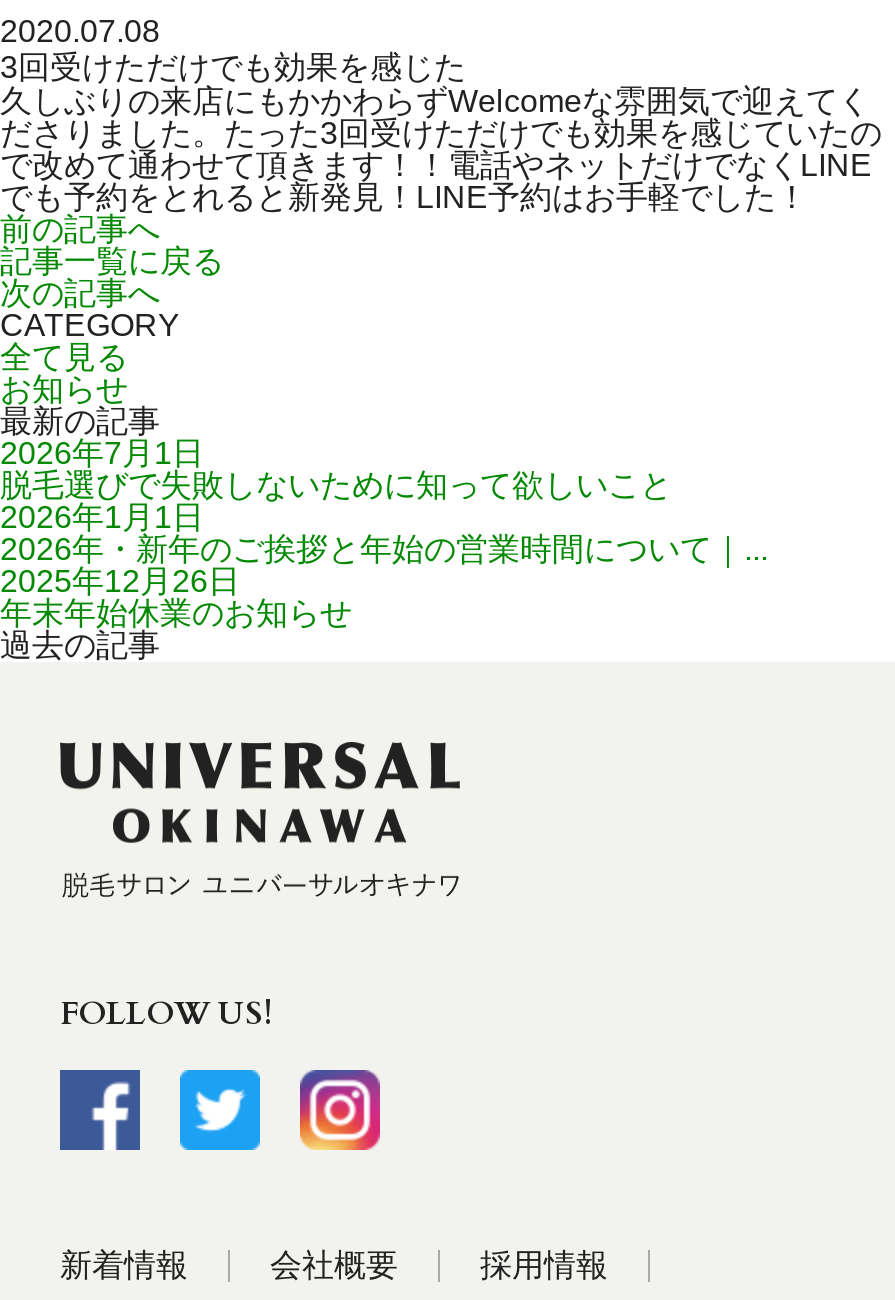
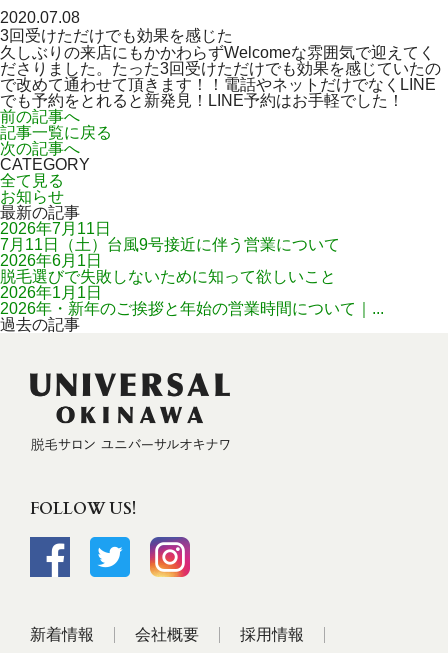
- 2026年7月1日
+ 2026年7月11日
+ 7月11日（土）台風9号接近に伴う営業について
+ 2026年6月1日

moved down: 脱毛選びで失敗しないために知って欲しいこと | 2026年1月1日 | 2026年・新年のご挨拶と年始の営業時間について｜...

- 2025年12月26日
- 年末年始休業のお知らせ
